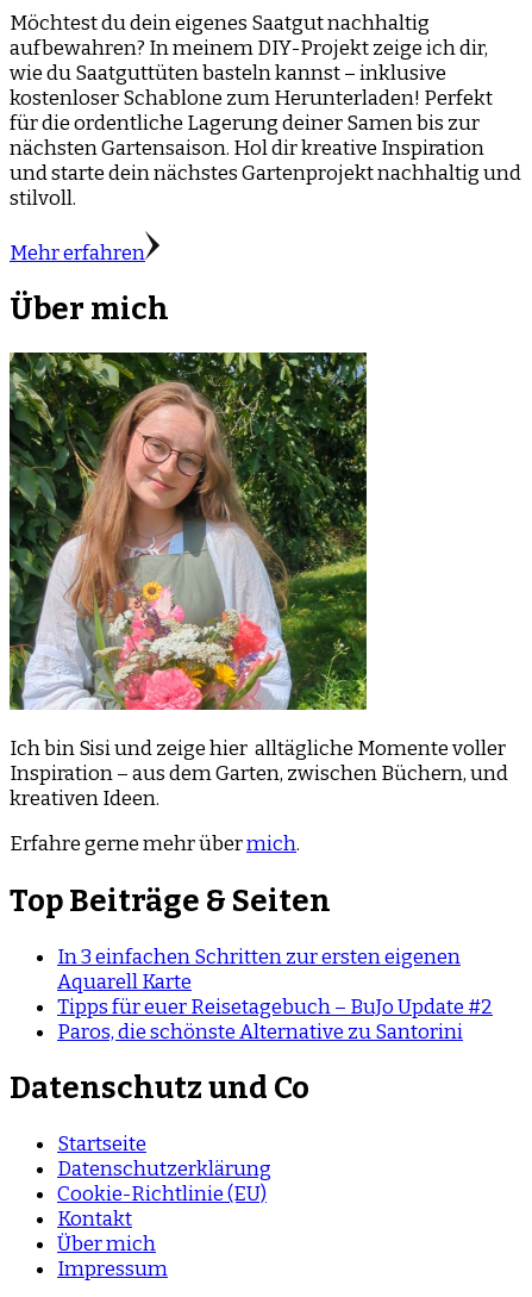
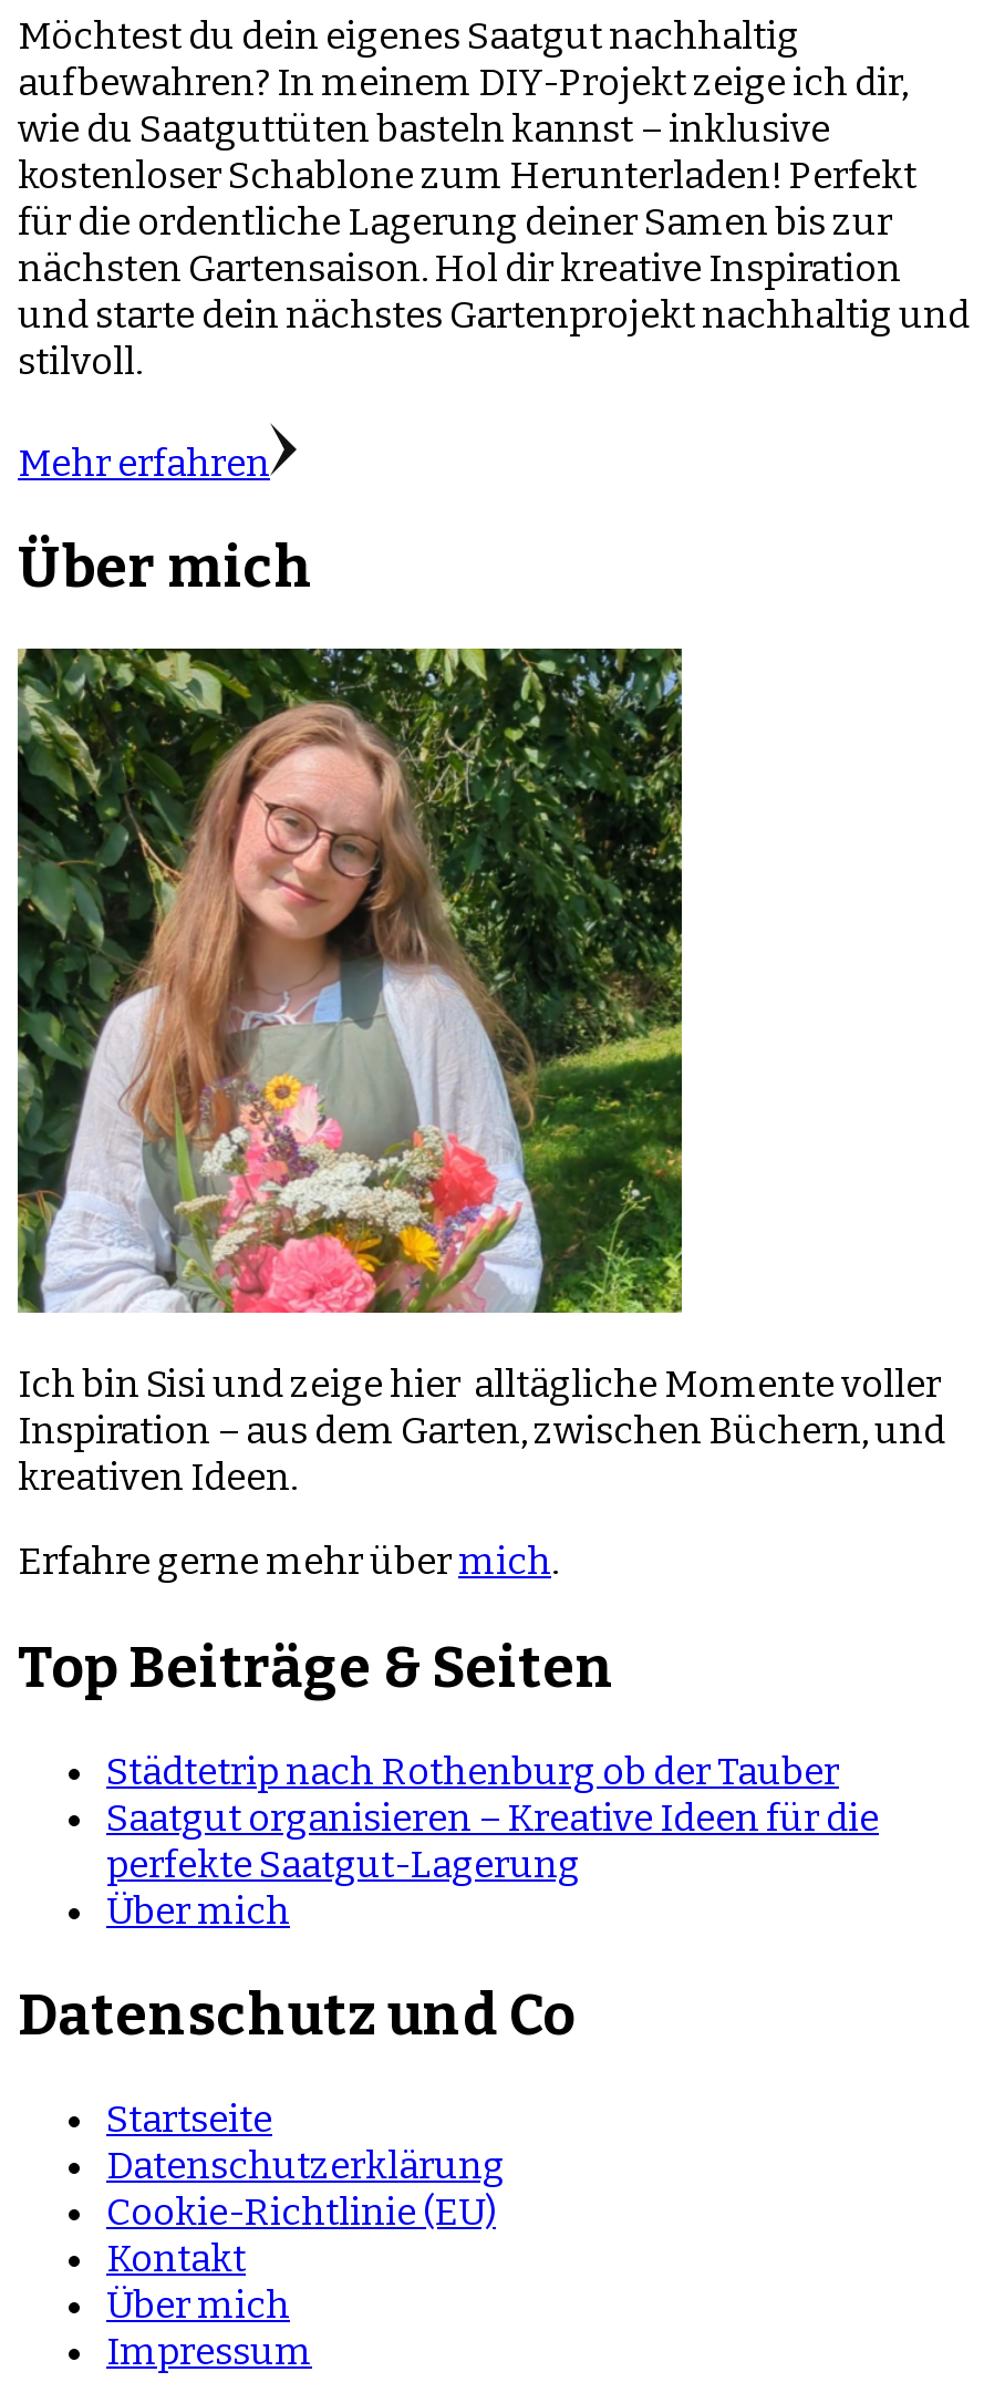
- In 3 einfachen Schritten zur ersten eigenen
- Aquarell Karte
- Tipps für euer Reisetagebuch – BuJo Update #2
- Paros, die schönste Alternative zu Santorini
+ Städtetrip nach Rothenburg ob der Tauber
+ Saatgut organisieren – Kreative Ideen für die
+ perfekte Saatgut-Lagerung
+ Über mich
